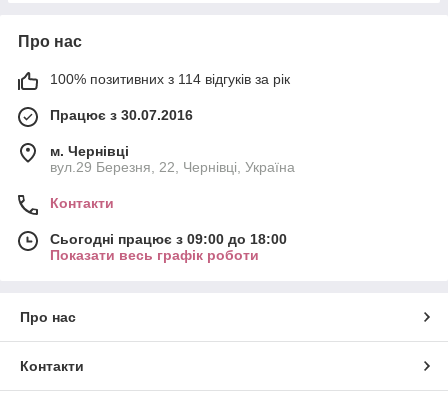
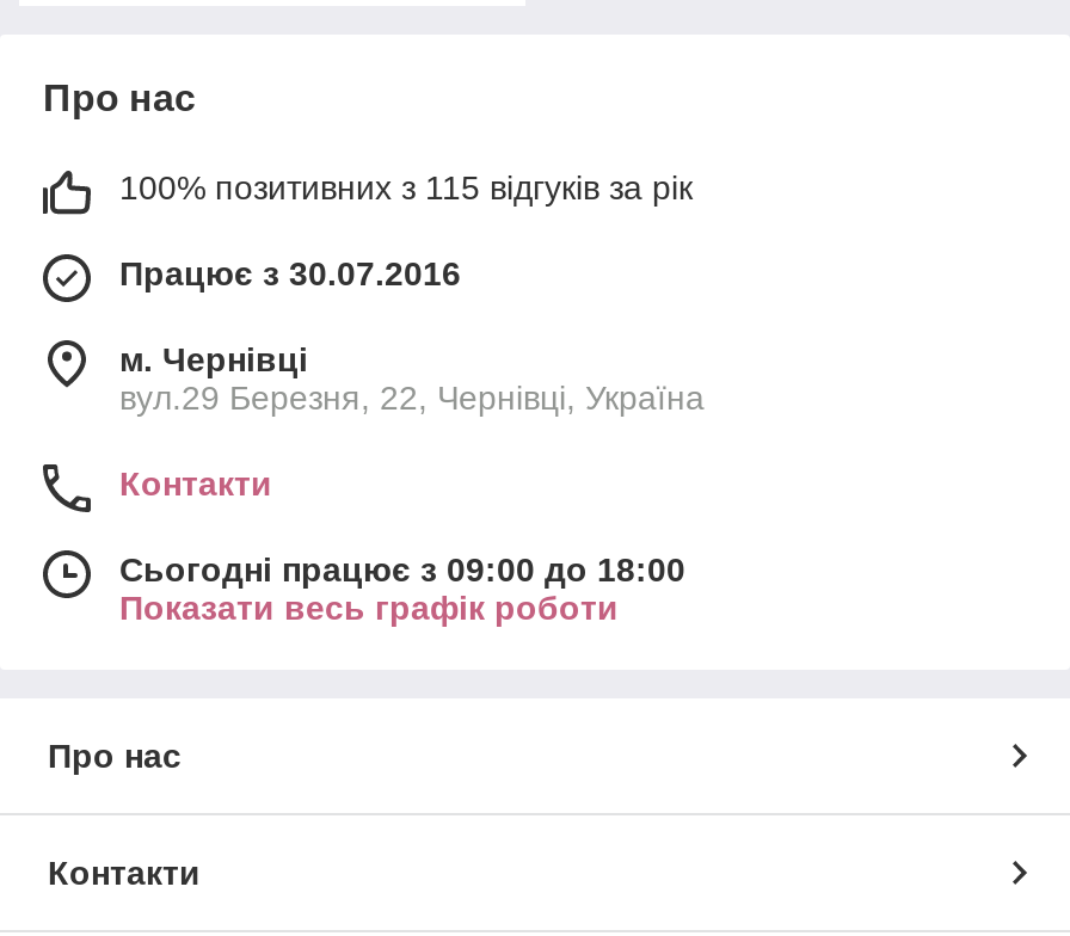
- 100% позитивних з 114 відгуків за рік
+ 100% позитивних з 115 відгуків за рік
